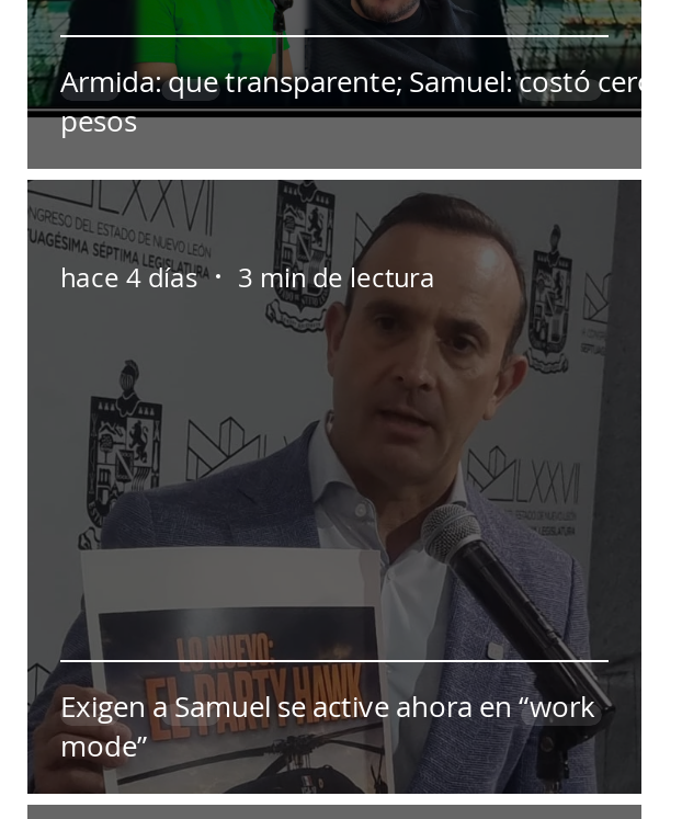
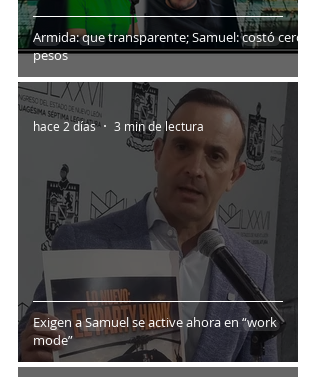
- hace 4 días 3 min de lectura
+ hace 2 días 3 min de lectura
